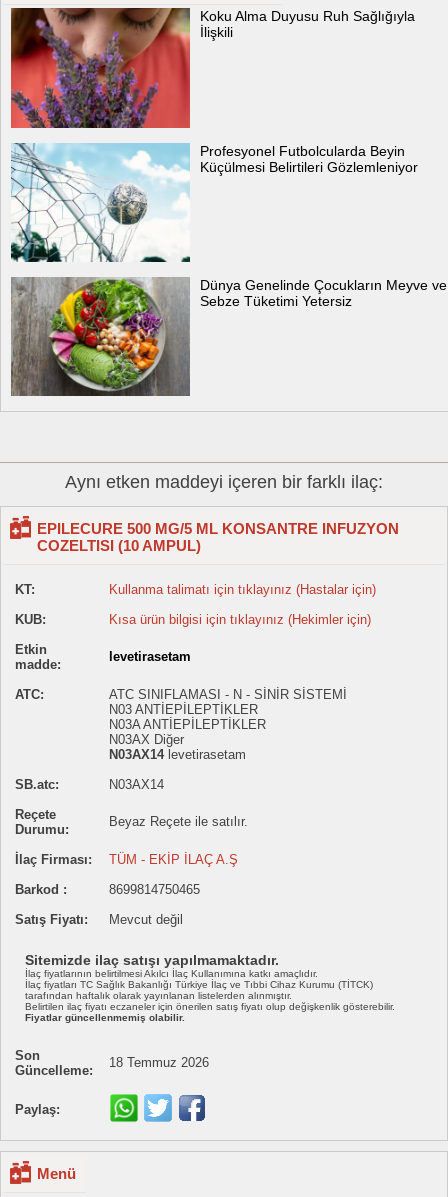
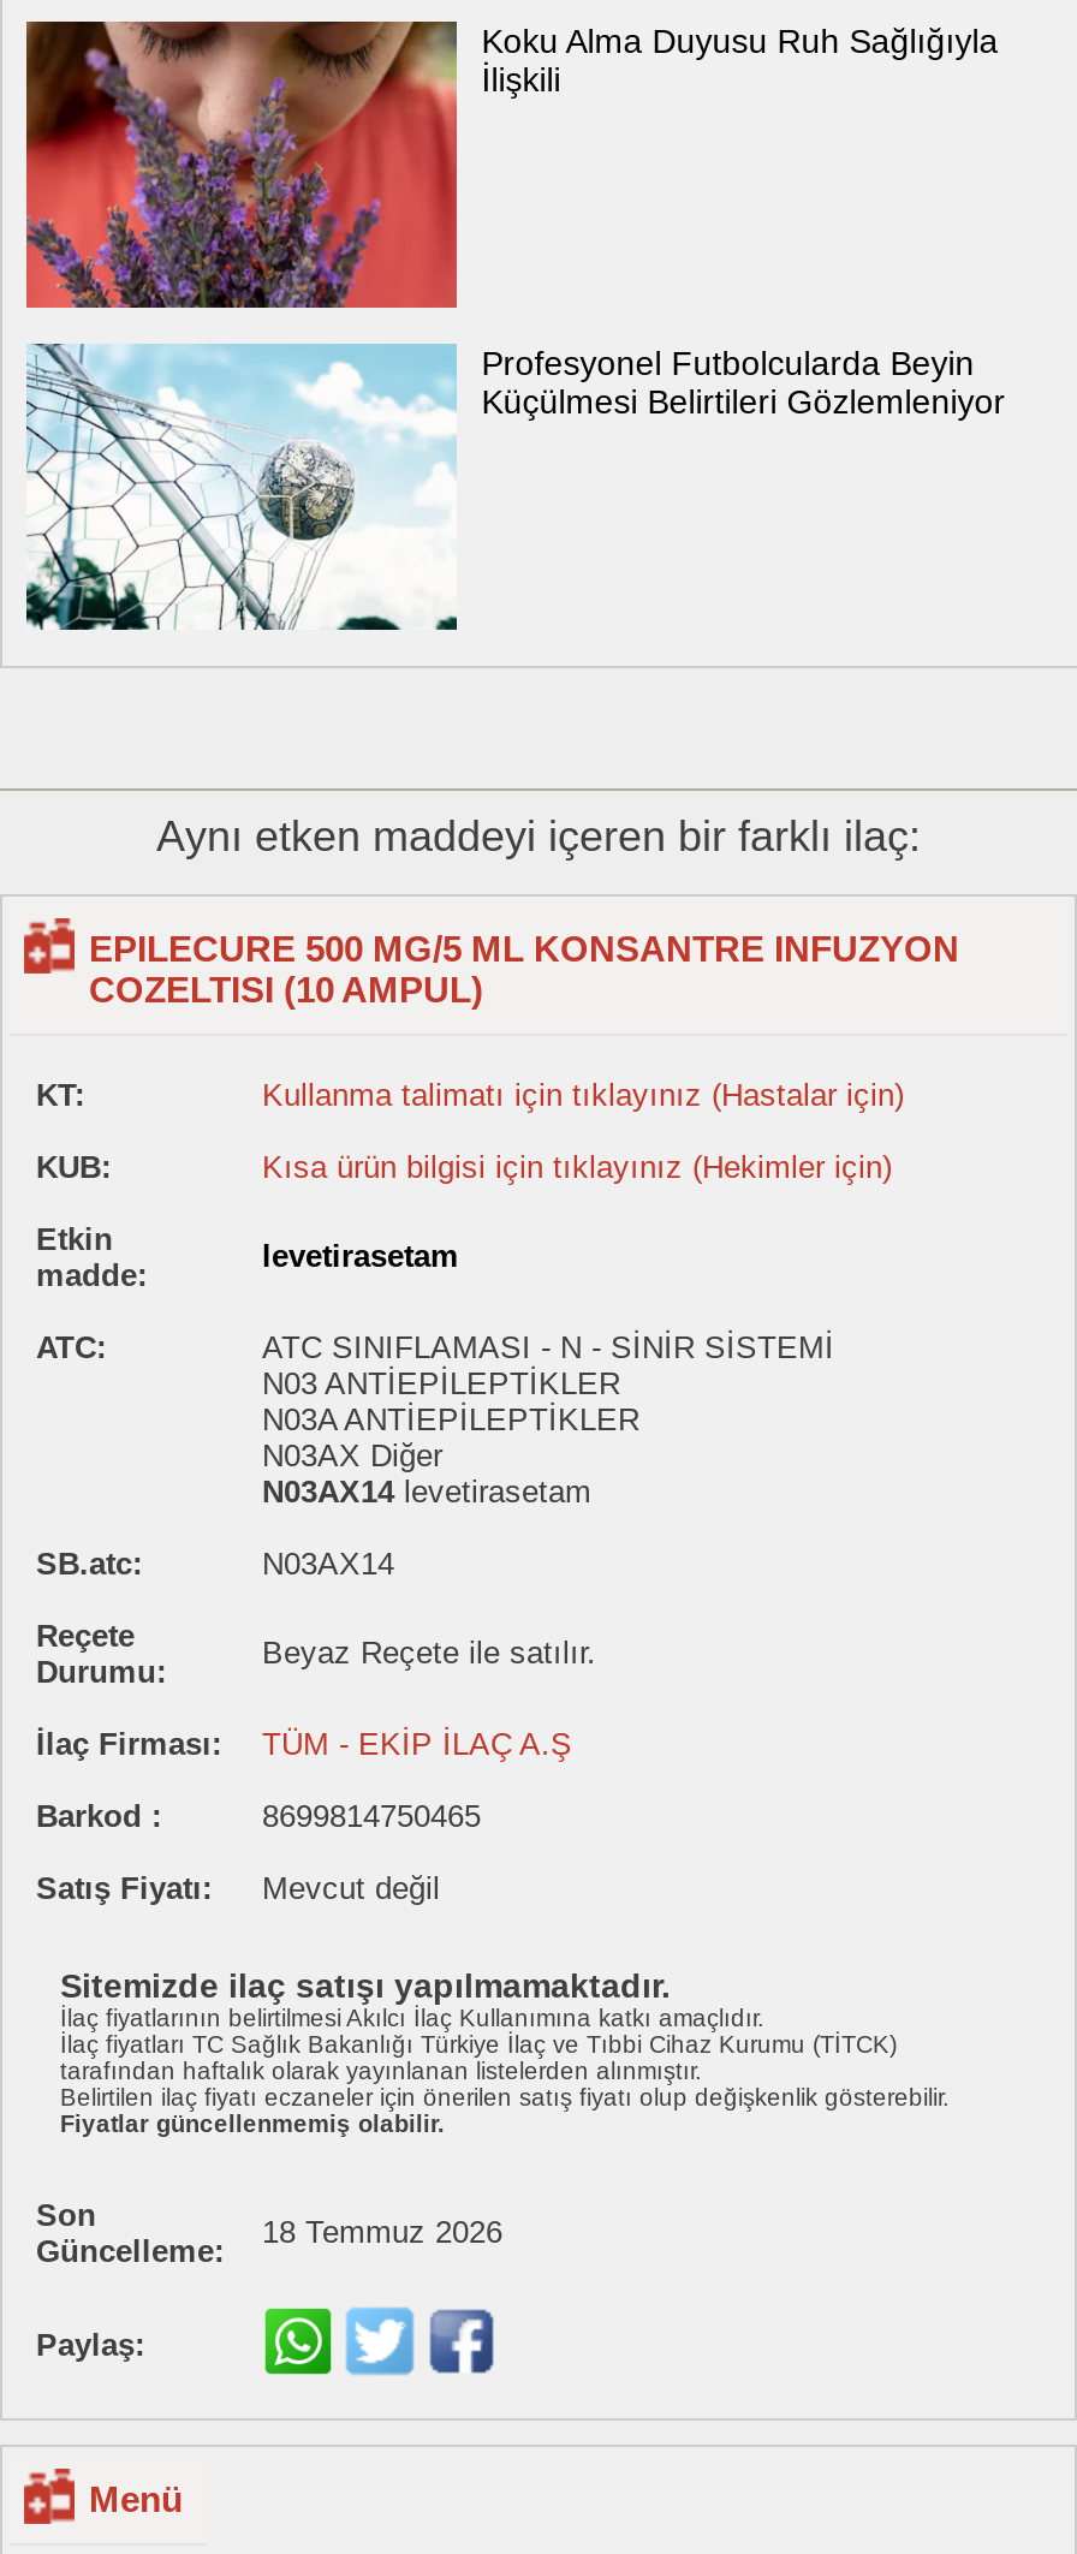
- [image]
- Dünya Genelinde Çocukların Meyve ve
- Sebze Tüketimi Yetersiz
